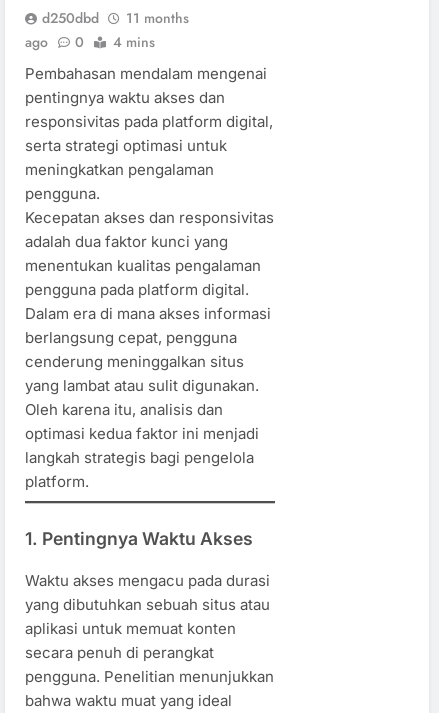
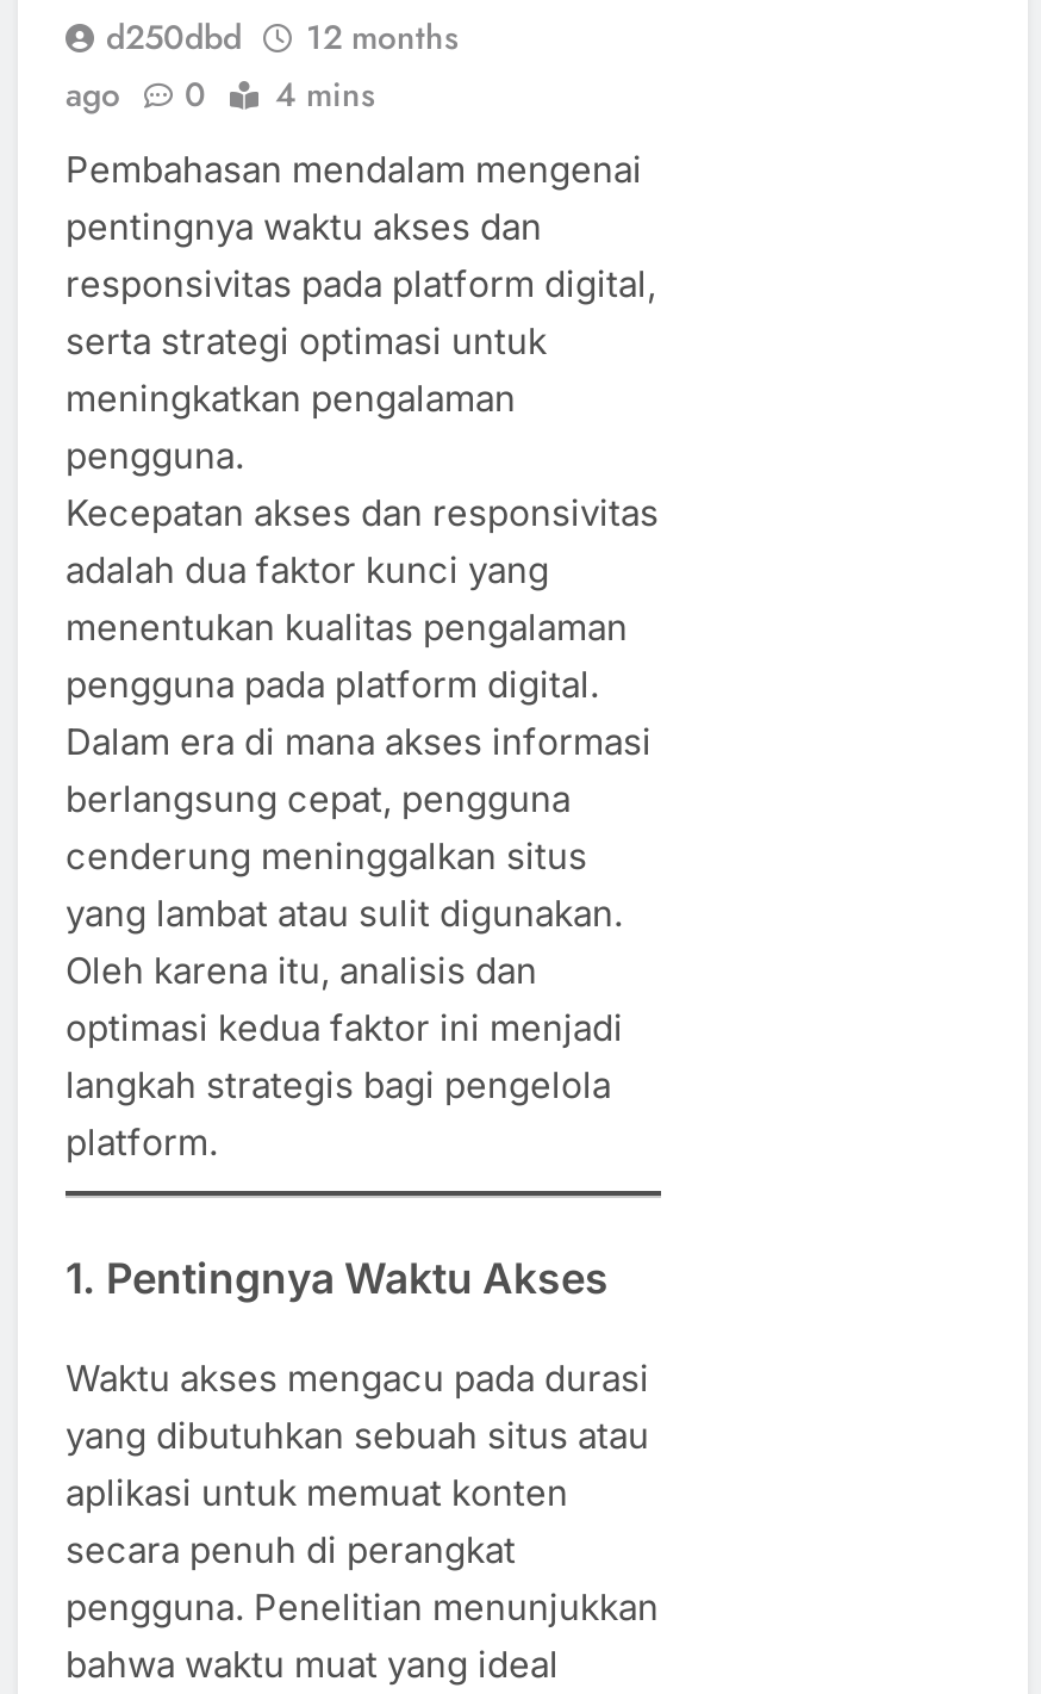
- d250dbd 11 months
+ d250dbd 12 months
